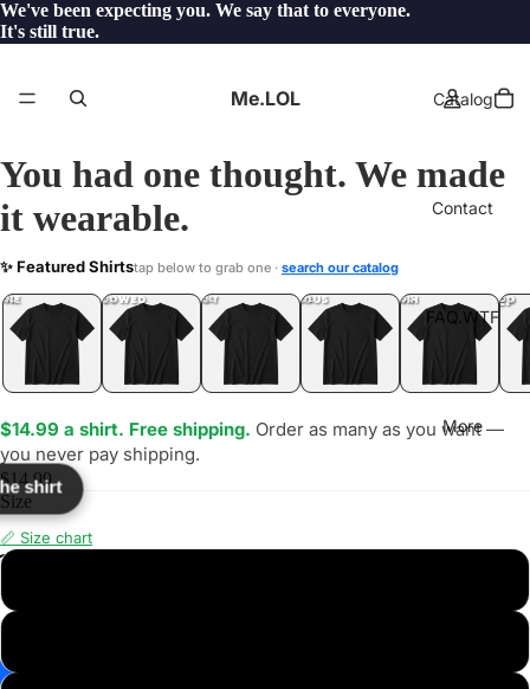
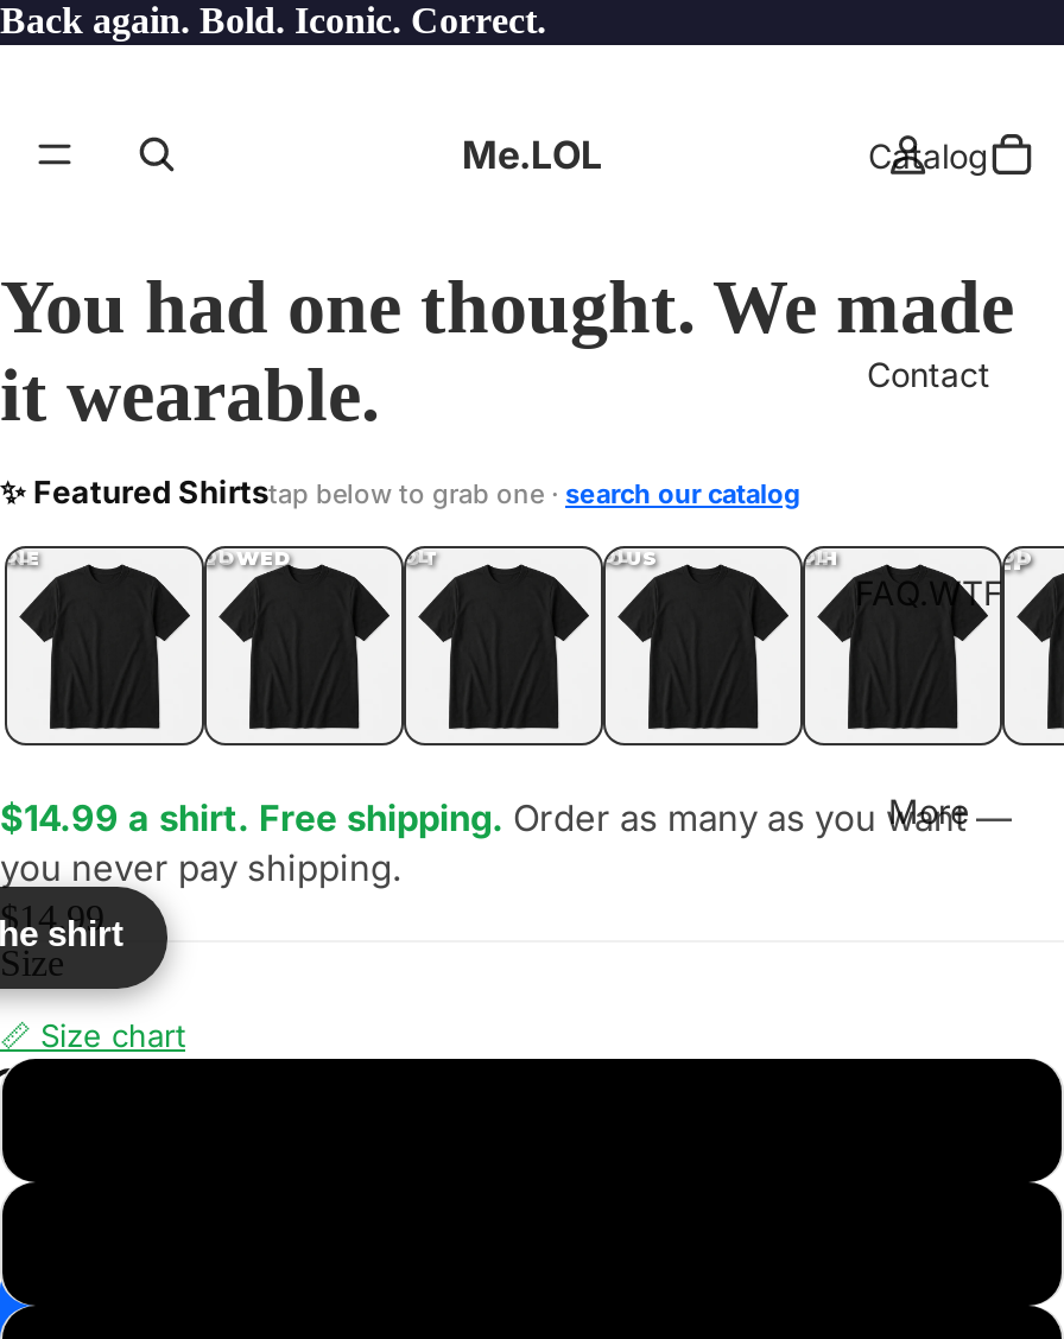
- We've been expecting you. We say that to everyone.
- It's still true.
+ Back again. Bold. Iconic. Correct.
